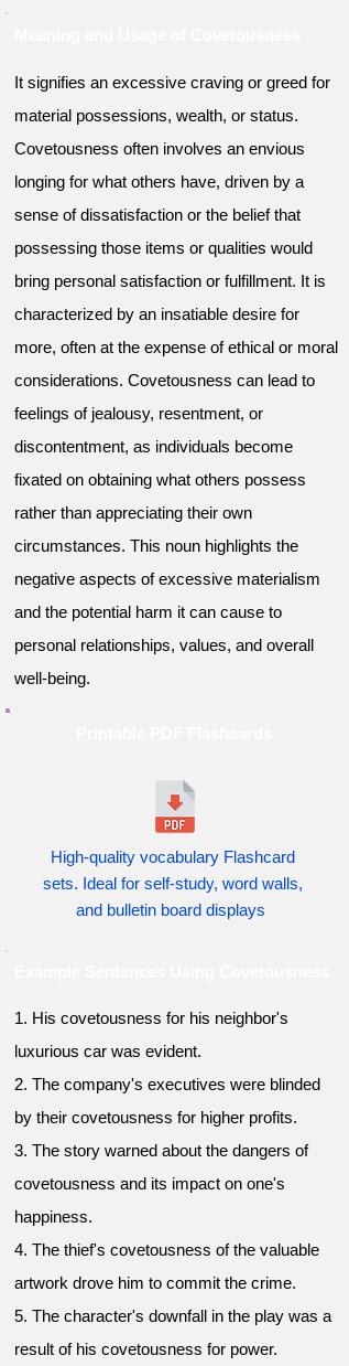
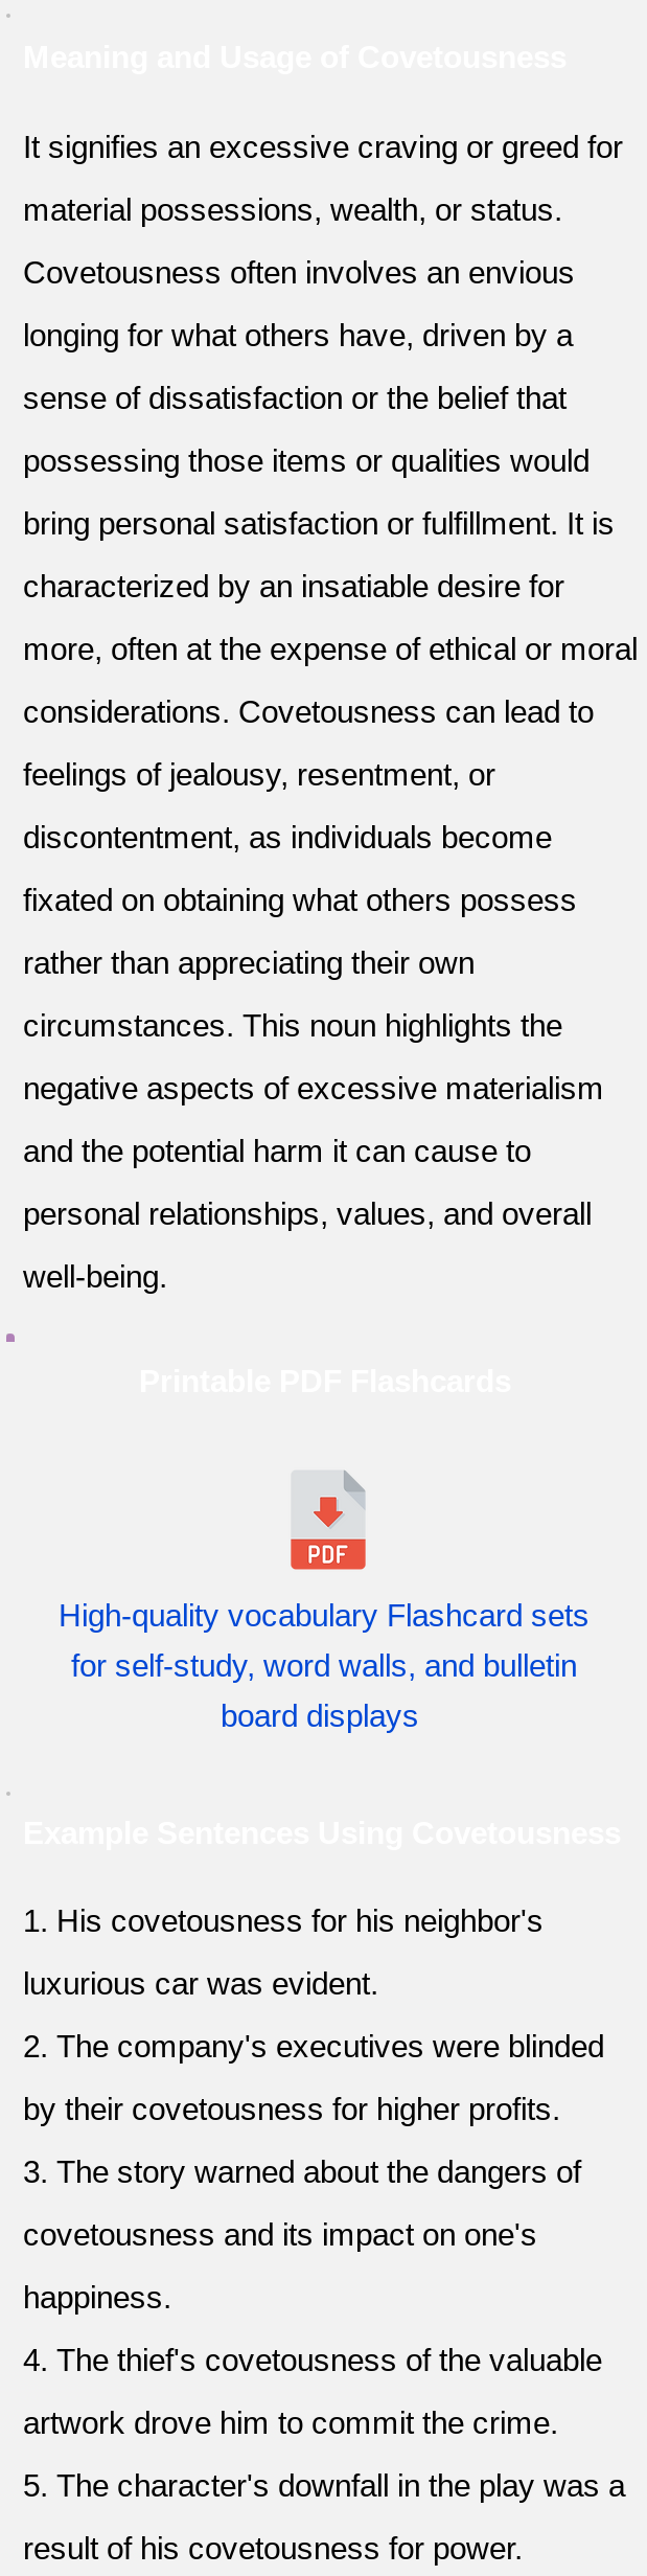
- High-quality vocabulary Flashcard
- sets. Ideal for self-study, word walls,
- and bulletin board displays
+ High-quality vocabulary Flashcard sets
+ for self-study, word walls, and bulletin
+ board displays
